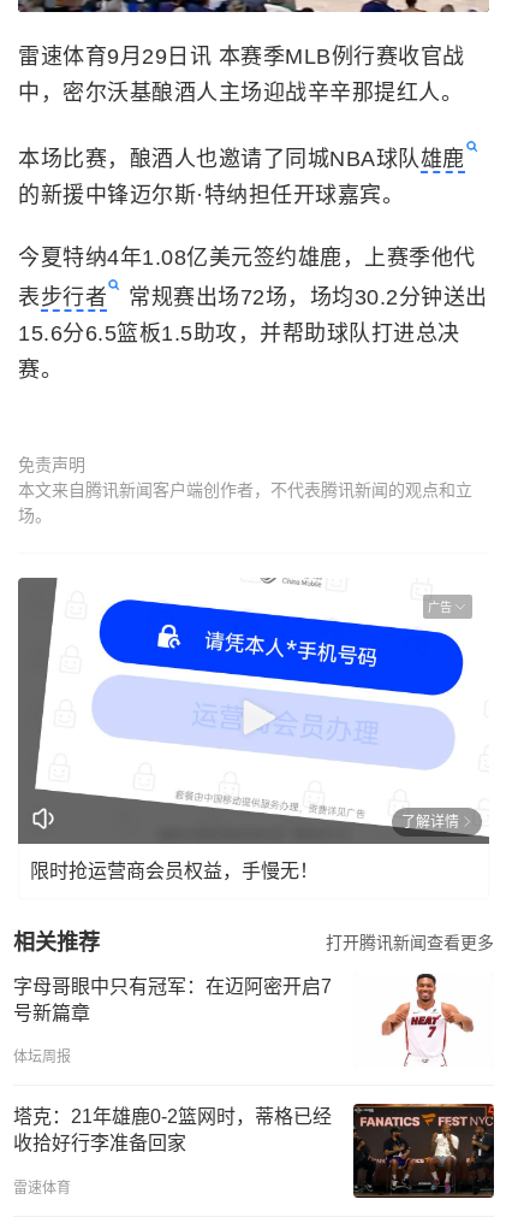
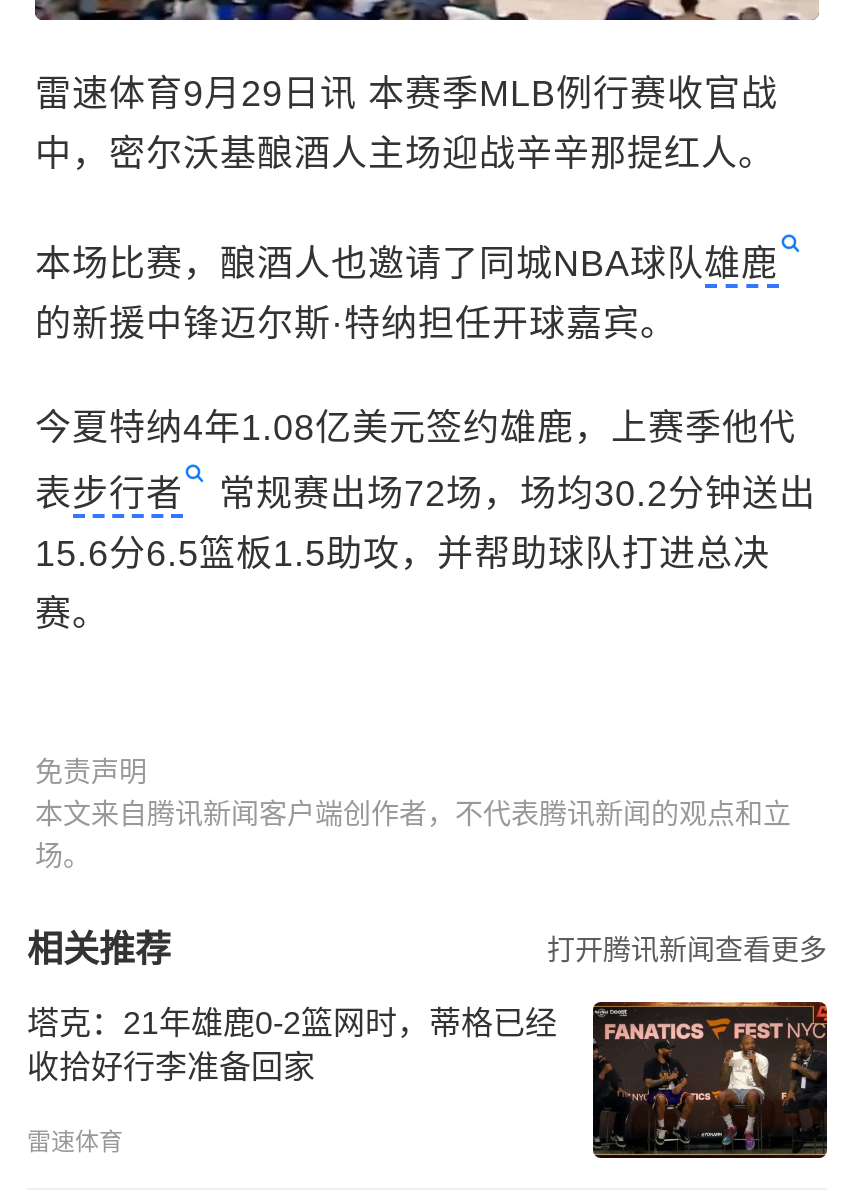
- [image]
- 广告

- 了解详情
- 限时抢运营商会员权益，手慢无！

- [image]
- 字母哥眼中只有冠军：在迈阿密开启7
- 号新篇章
- 体坛周报
